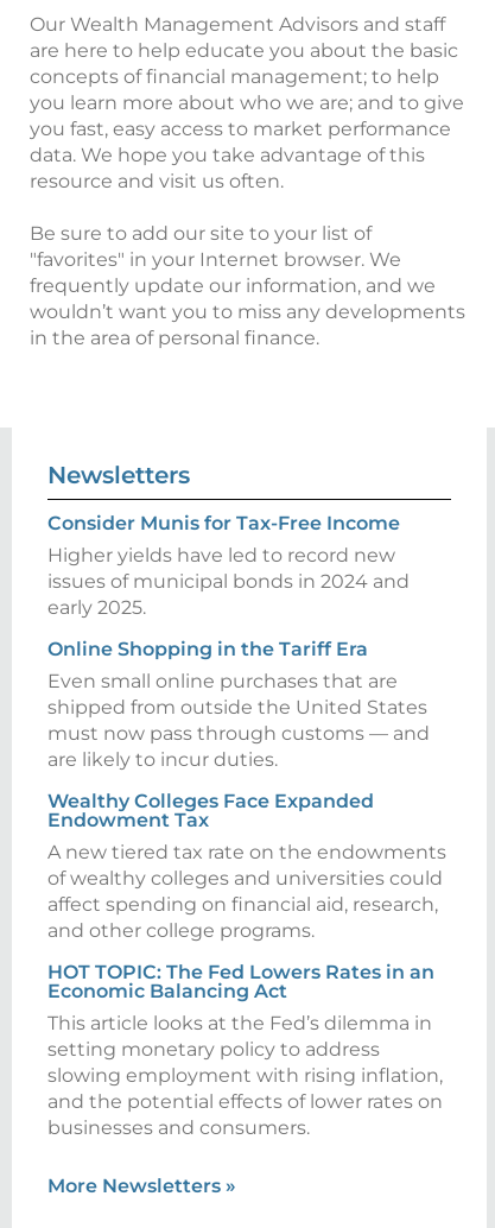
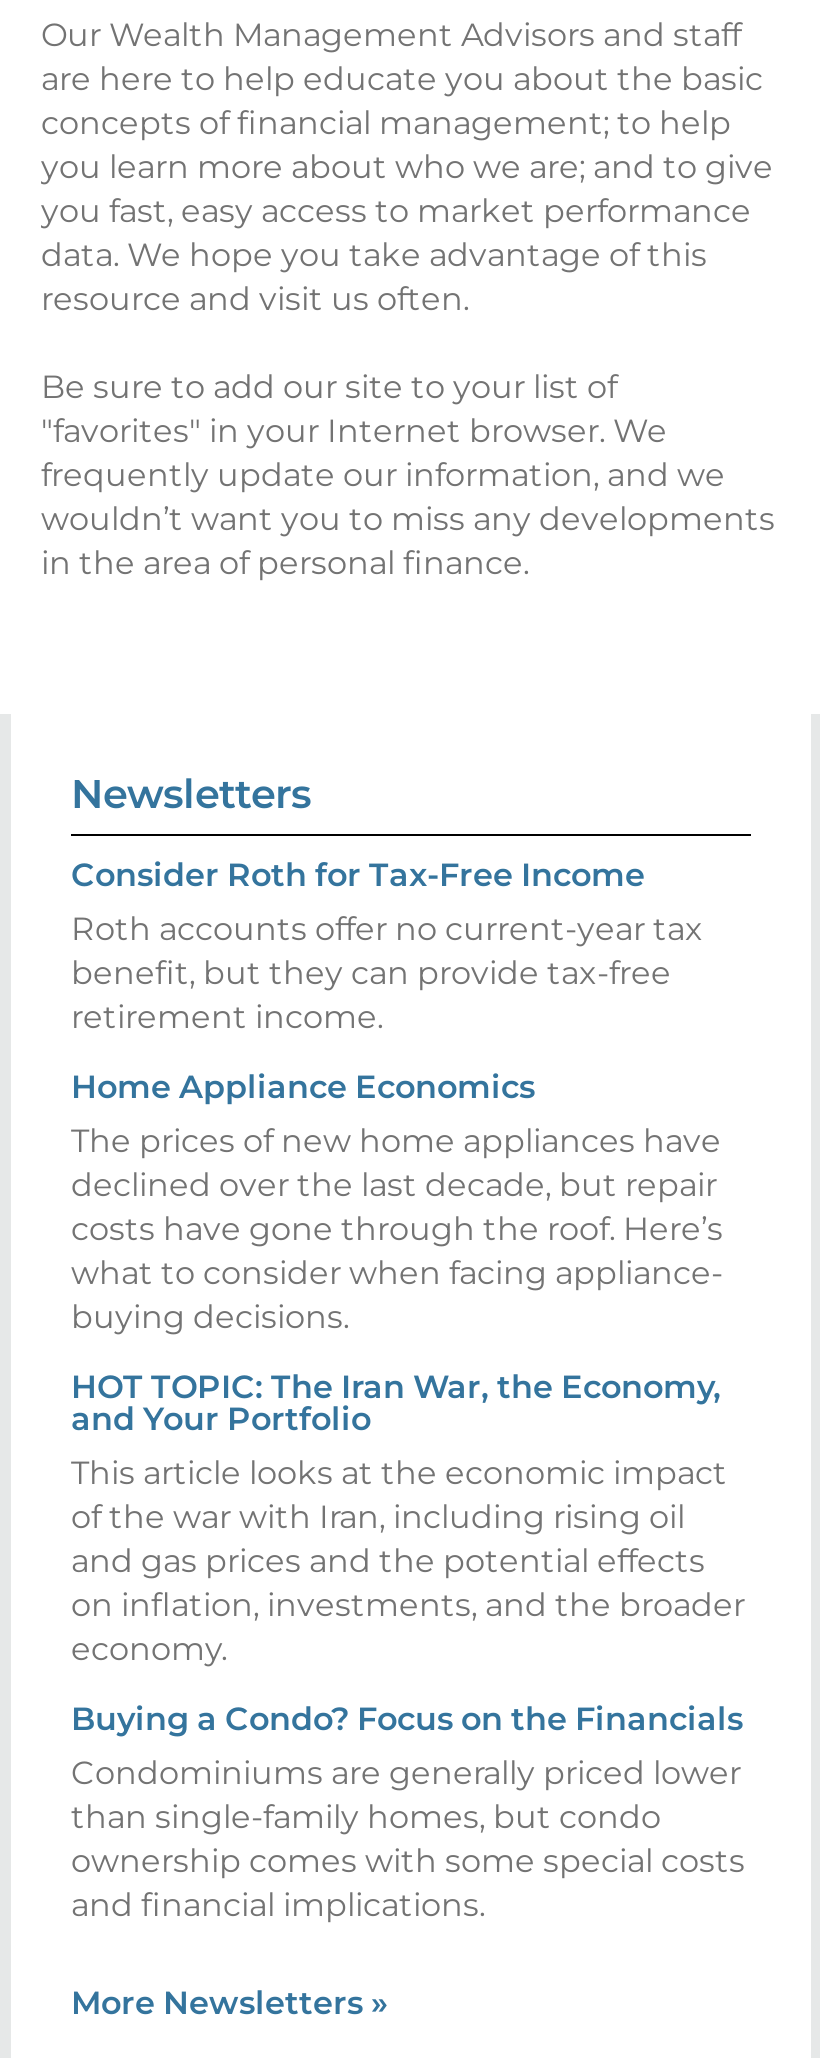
- Consider Munis for Tax-Free Income
- Higher yields have led to record new
- issues of municipal bonds in 2024 and
- early 2025.
+ Consider Roth for Tax-Free Income
+ Roth accounts offer no current-year tax
+ benefit, but they can provide tax-free
+ retirement income.

- Online Shopping in the Tariff Era
- Even small online purchases that are
- shipped from outside the United States
- must now pass through customs — and
- are likely to incur duties.
+ Home Appliance Economics
+ The prices of new home appliances have
+ declined over the last decade, but repair
+ costs have gone through the roof. Here’s
+ what to consider when facing appliance-
+ buying decisions.

- Wealthy Colleges Face Expanded
- Endowment Tax
- A new tiered tax rate on the endowments
- of wealthy colleges and universities could
- affect spending on financial aid, research,
- and other college programs.
+ HOT TOPIC: The Iran War, the Economy,
+ and Your Portfolio
+ This article looks at the economic impact
+ of the war with Iran, including rising oil
+ and gas prices and the potential effects
+ on inflation, investments, and the broader
+ economy.

- HOT TOPIC: The Fed Lowers Rates in an
- Economic Balancing Act
- This article looks at the Fed’s dilemma in
- setting monetary policy to address
- slowing employment with rising inflation,
- and the potential effects of lower rates on
- businesses and consumers.
+ Buying a Condo? Focus on the Financials
+ Condominiums are generally priced lower
+ than single-family homes, but condo
+ ownership comes with some special costs
+ and financial implications.
